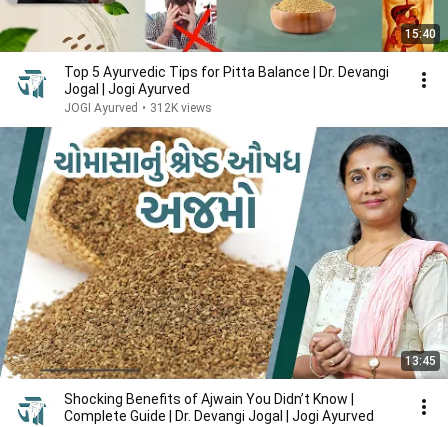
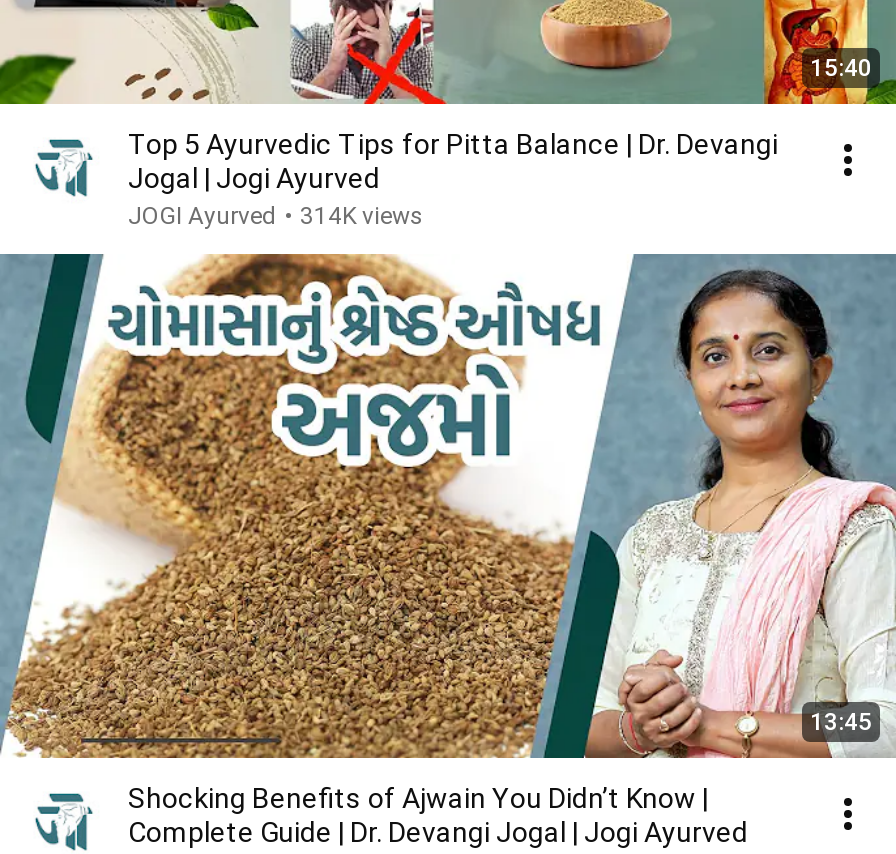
- JOGI Ayurved • 312K views
+ JOGI Ayurved • 314K views
